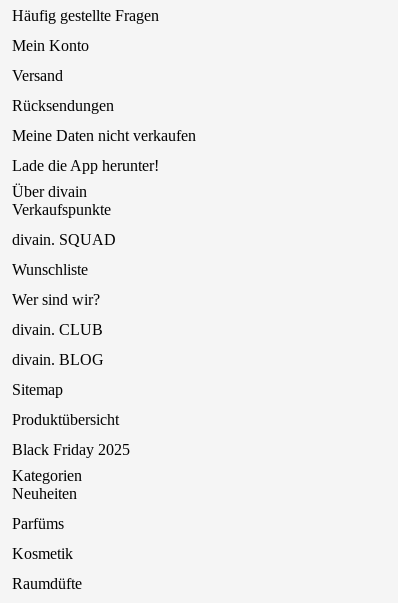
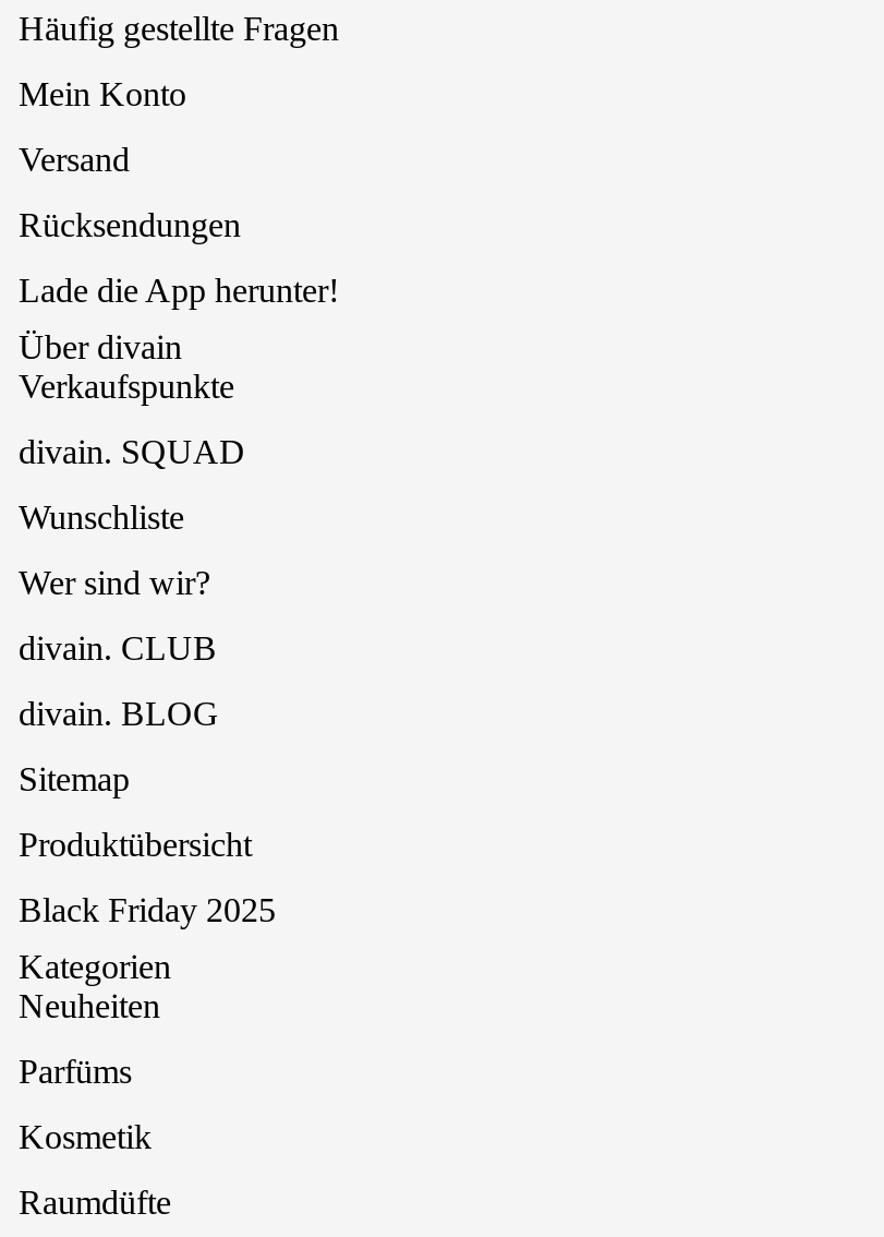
- Meine Daten nicht verkaufen
